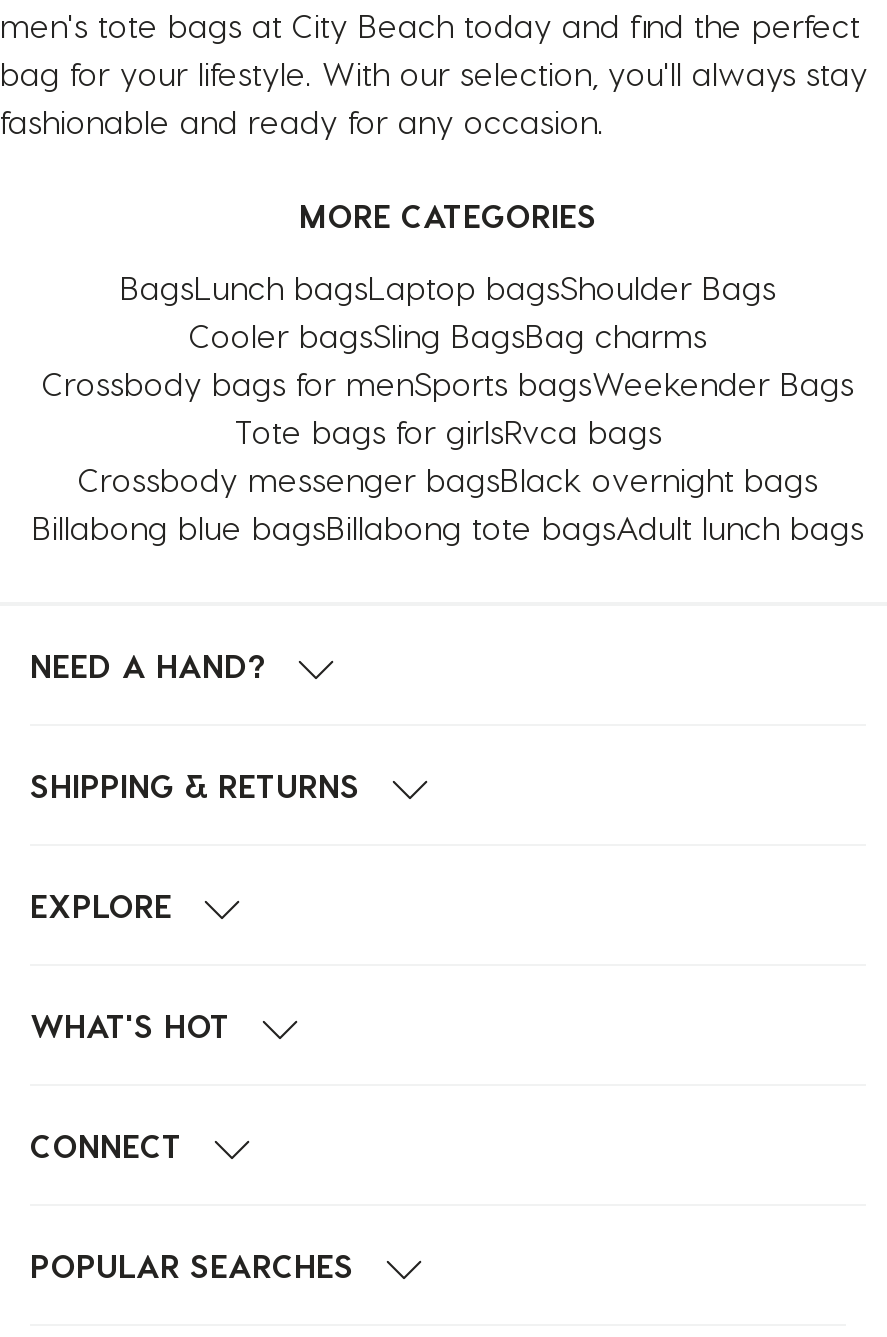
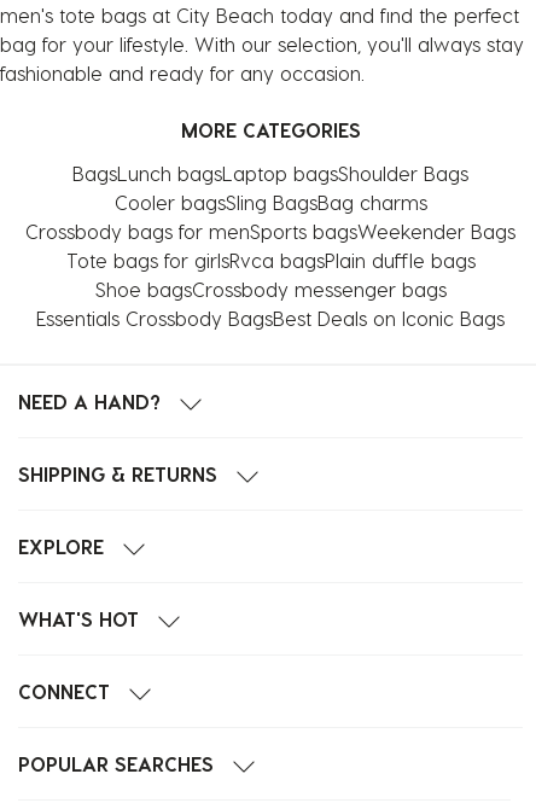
- Tote bags for girlsRvca bags
- Crossbody messenger bagsBlack overnight bags
- Billabong blue bagsBillabong tote bagsAdult lunch bags
+ Tote bags for girlsRvca bagsPlain duffle bags
+ Shoe bagsCrossbody messenger bags
+ Essentials Crossbody BagsBest Deals on Iconic Bags
